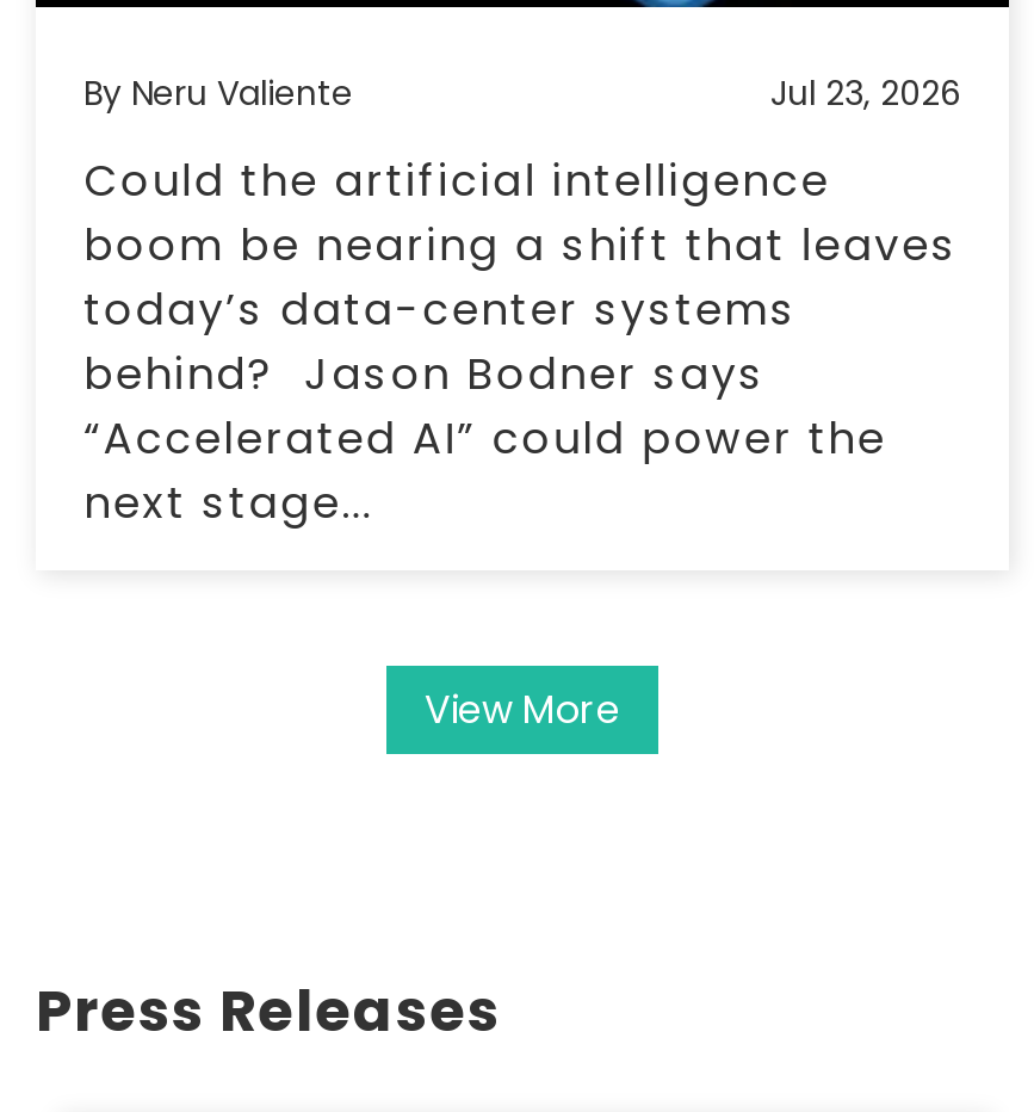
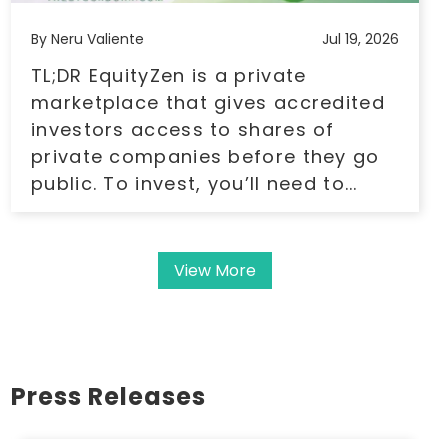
- Jul 23, 2026
+ Jul 19, 2026

- Could the artificial intelligence
- boom be nearing a shift that leaves
- today’s data-center systems
- behind? Jason Bodner says
- “Accelerated AI” could power the
- next stage...
+ TL;DR EquityZen is a private
+ marketplace that gives accredited
+ investors access to shares of
+ private companies before they go
+ public. To invest, you’ll need to...
